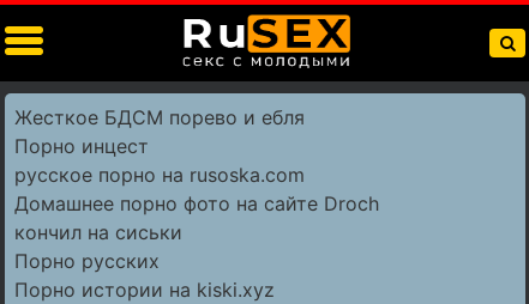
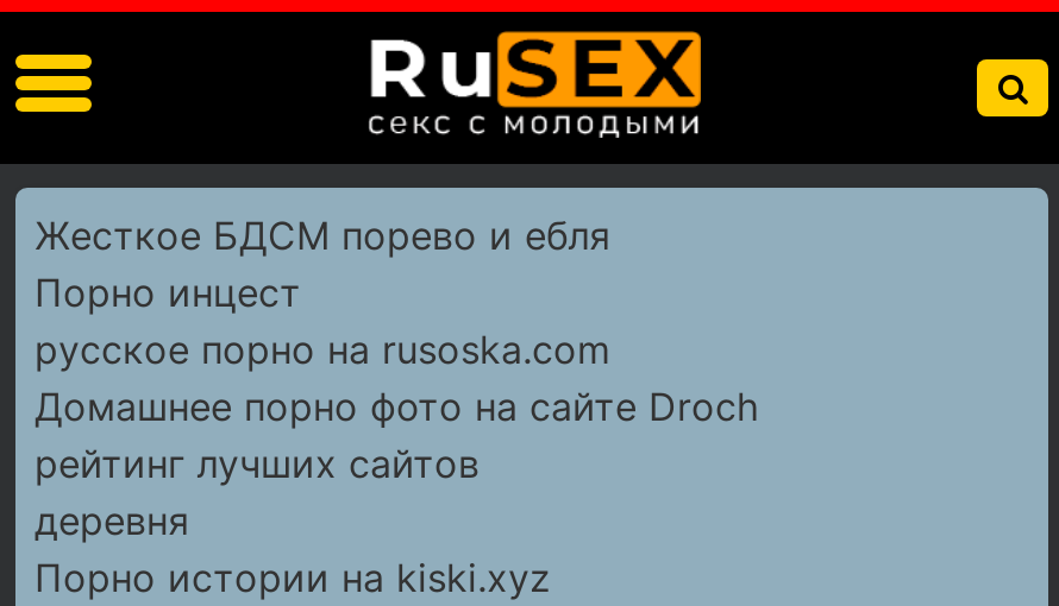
- кончил на сиськи
- Порно русских
+ рейтинг лучших сайтов
+ деревня
